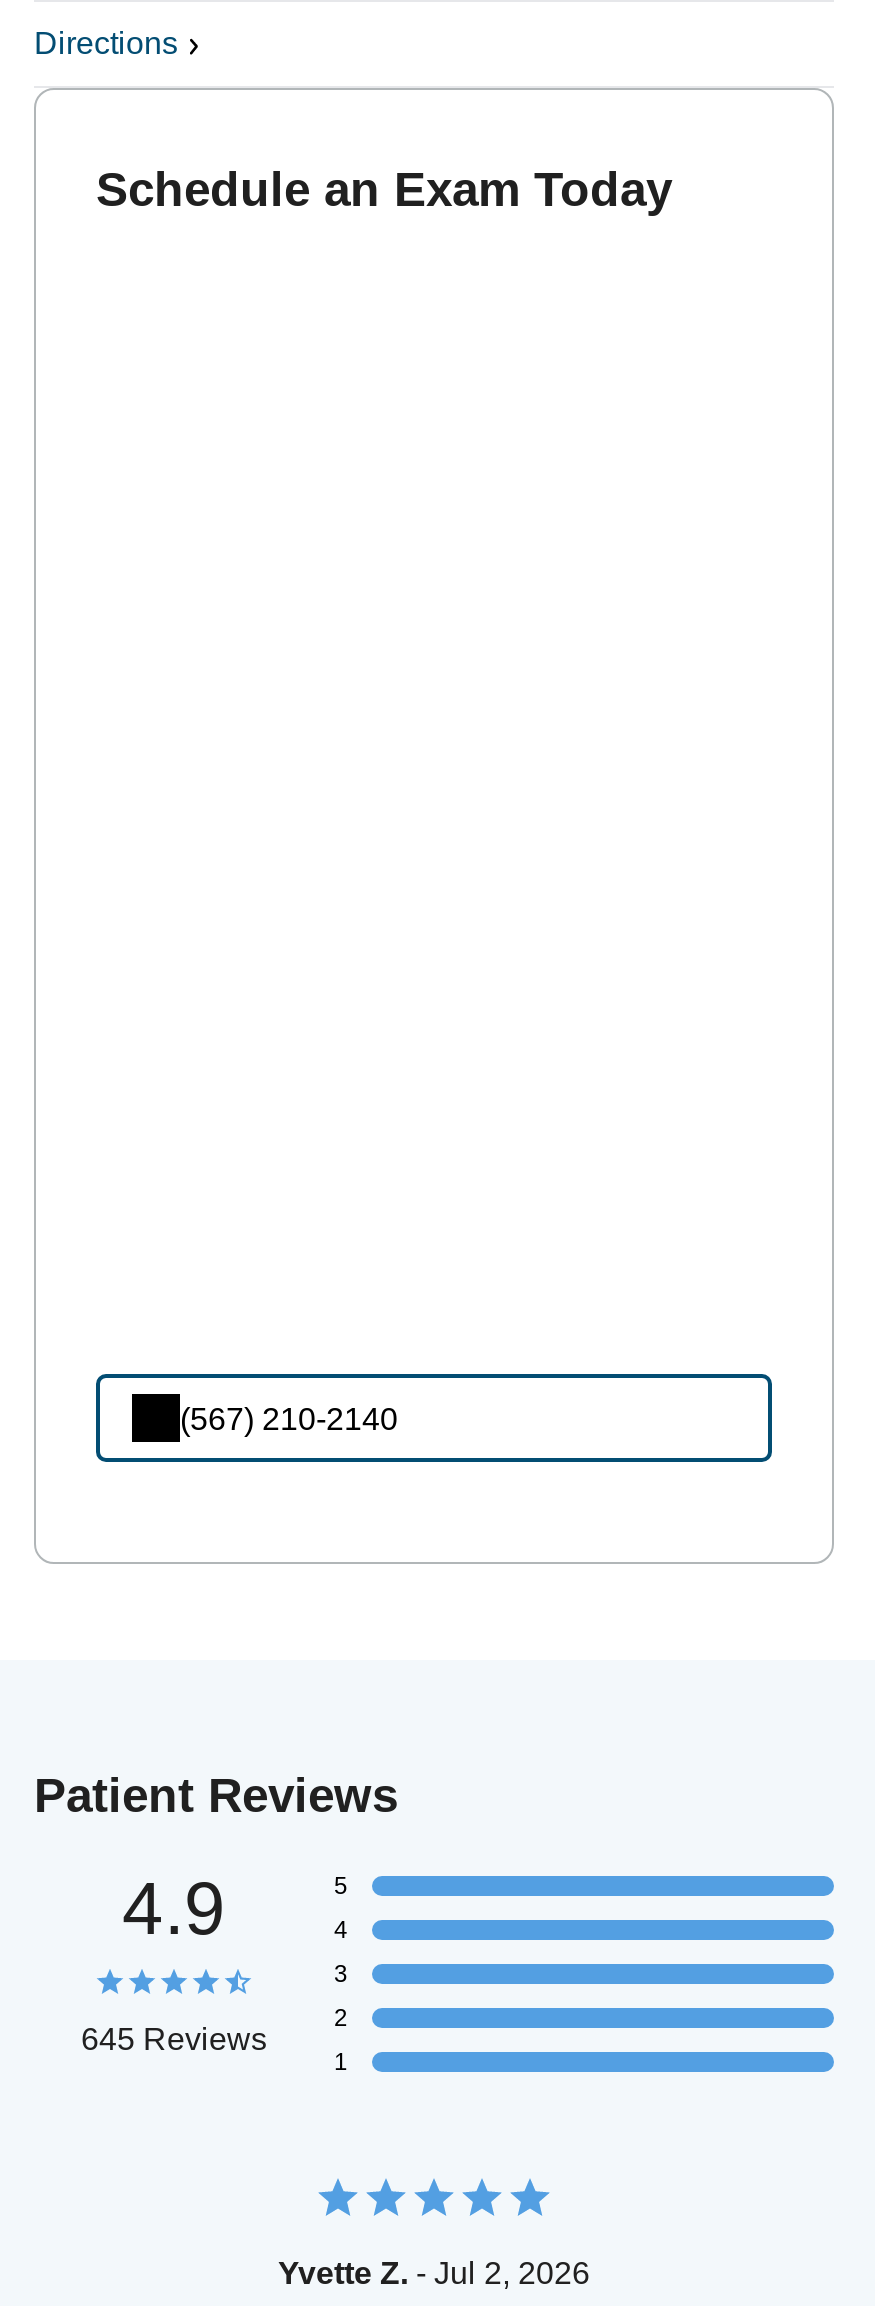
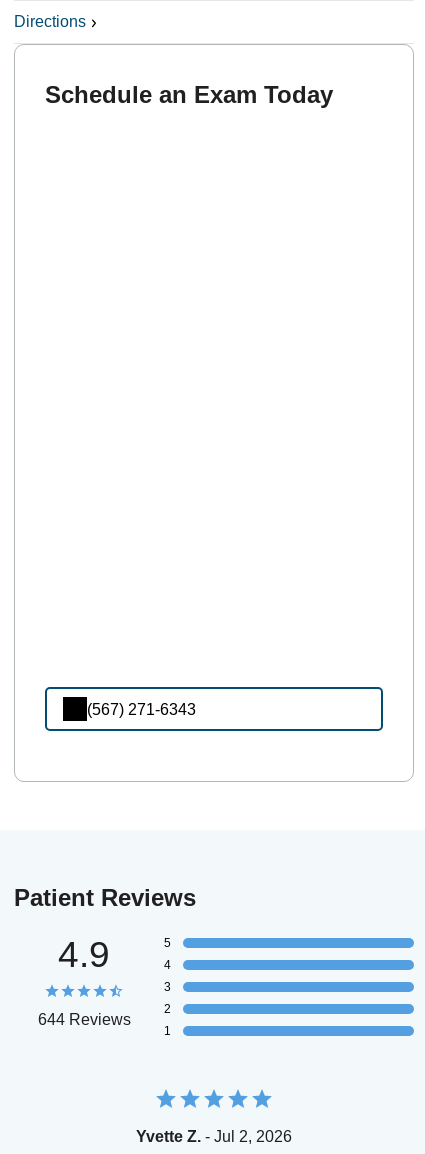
- (567) 210-2140
+ (567) 271-6343

- 645 Reviews
+ 644 Reviews
